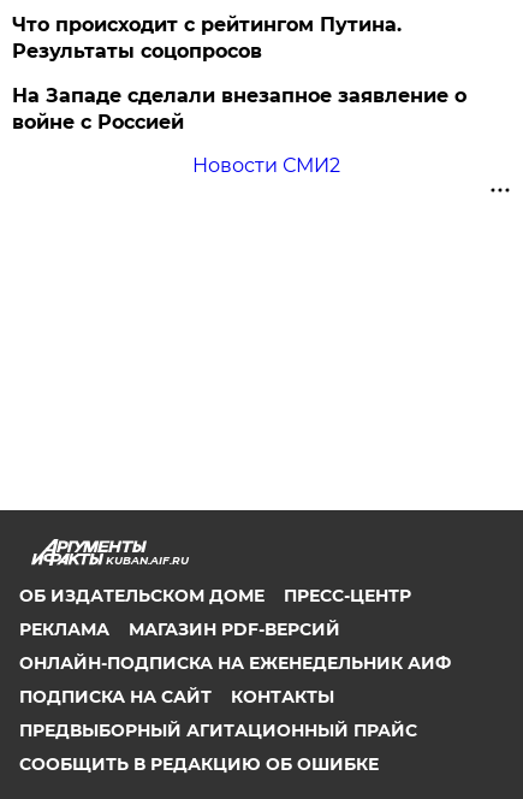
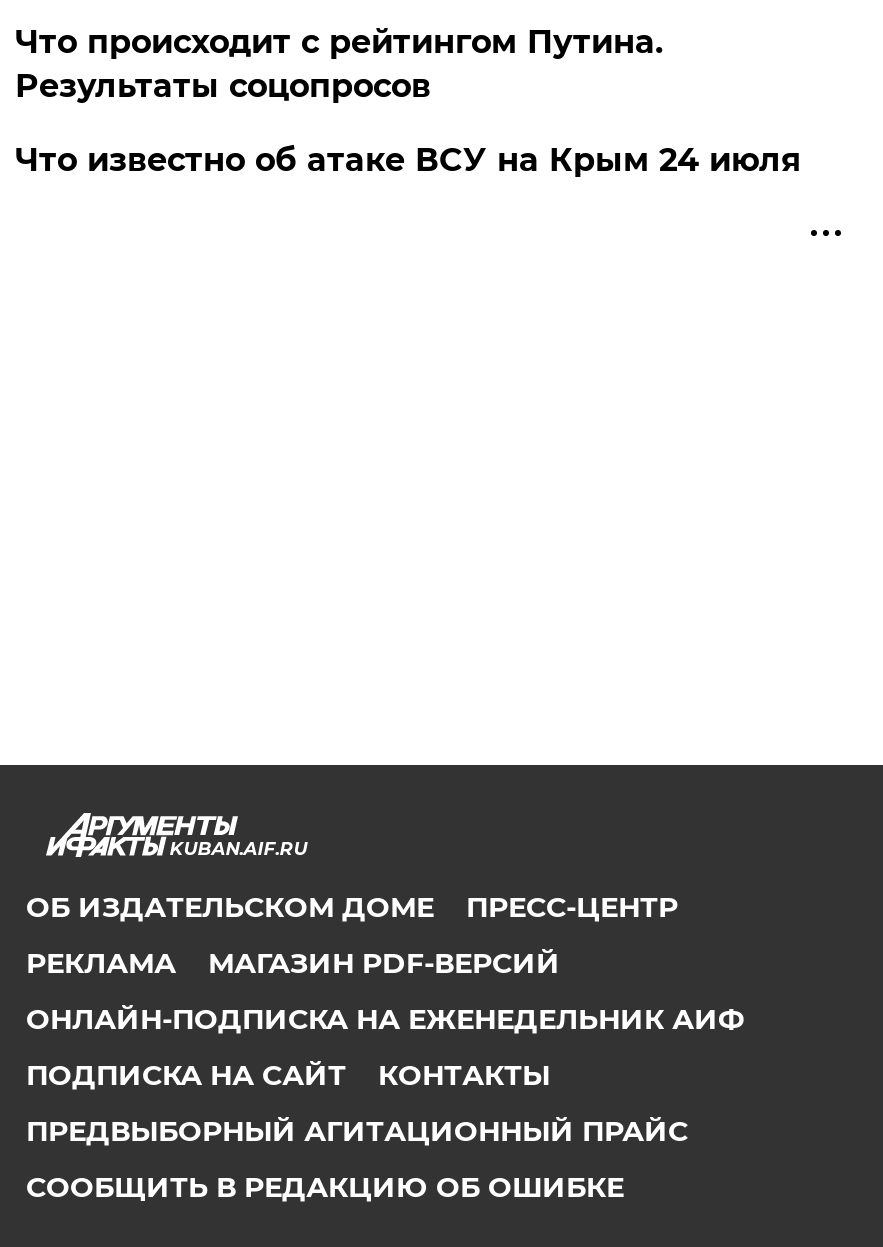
- На Западе сделали внезапное заявление о
- войне с Россией
- Новости СМИ2
+ Что известно об атаке ВСУ на Крым 24 июля
